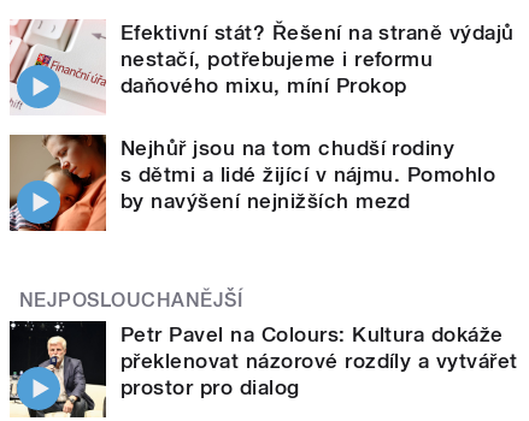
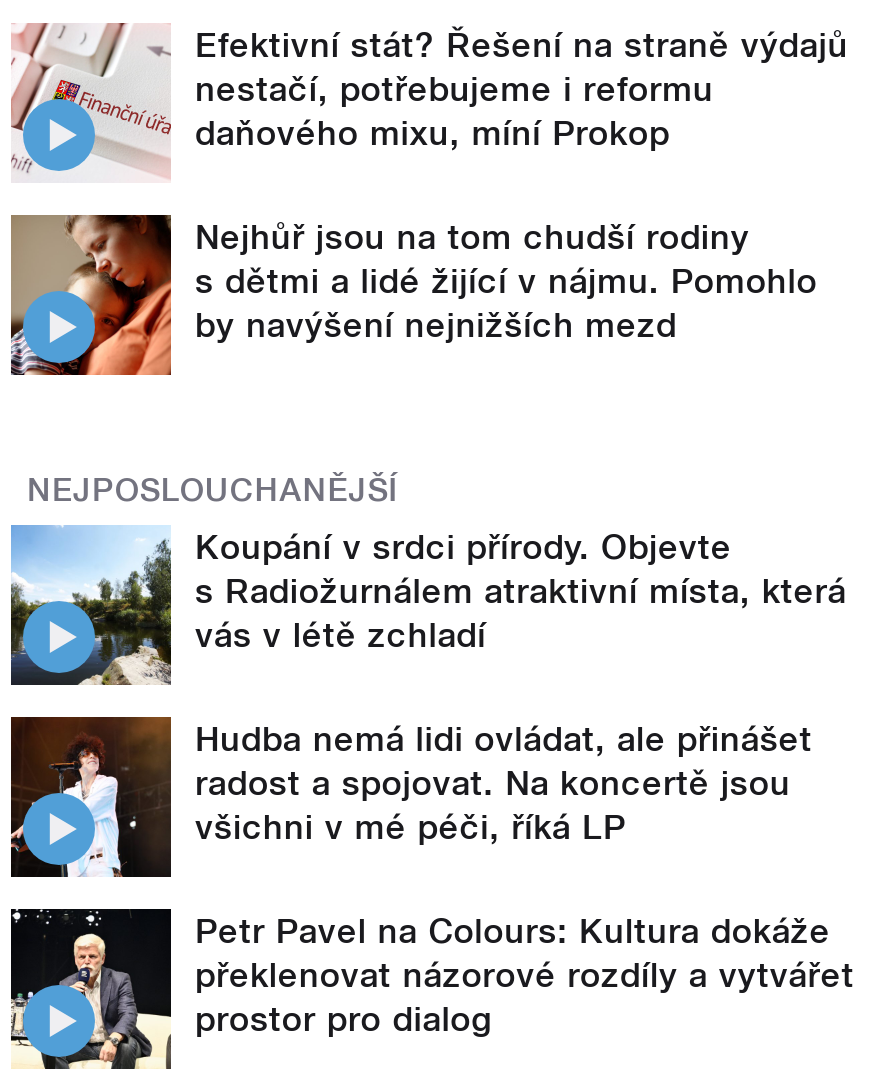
+ [image]
+ Koupání v srdci přírody. Objevte
+ s Radiožurnálem atraktivní místa, která
+ vás v létě zchladí
+ Hudba nemá lidi ovládat, ale přinášet
+ radost a spojovat. Na koncertě jsou
+ všichni v mé péči, říká LP

+ [image]
